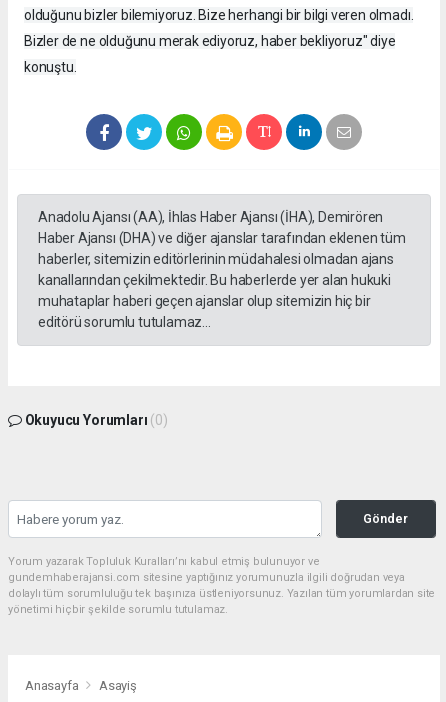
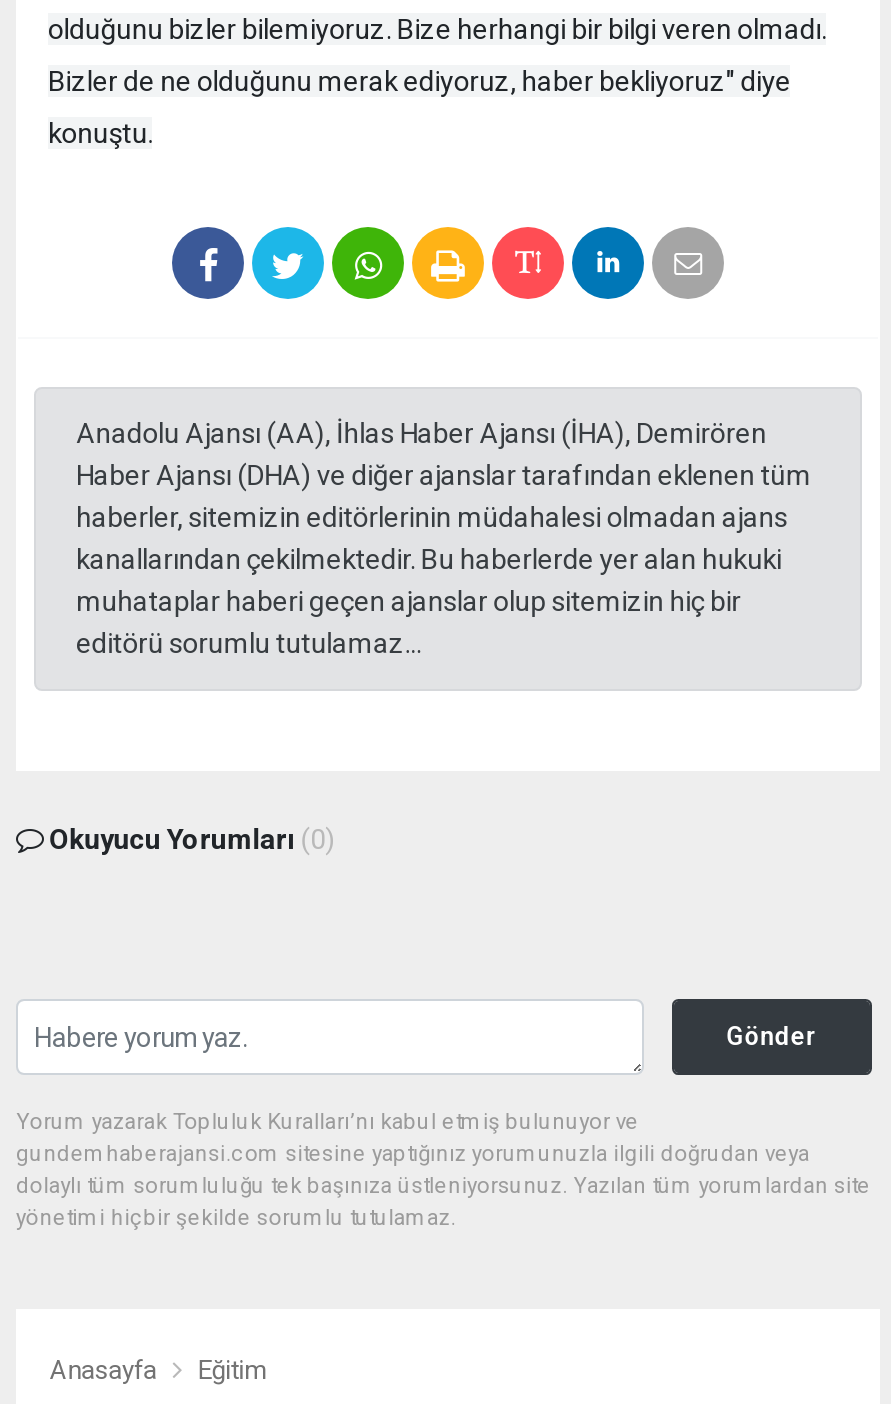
- Asayiş
+ Eğitim
